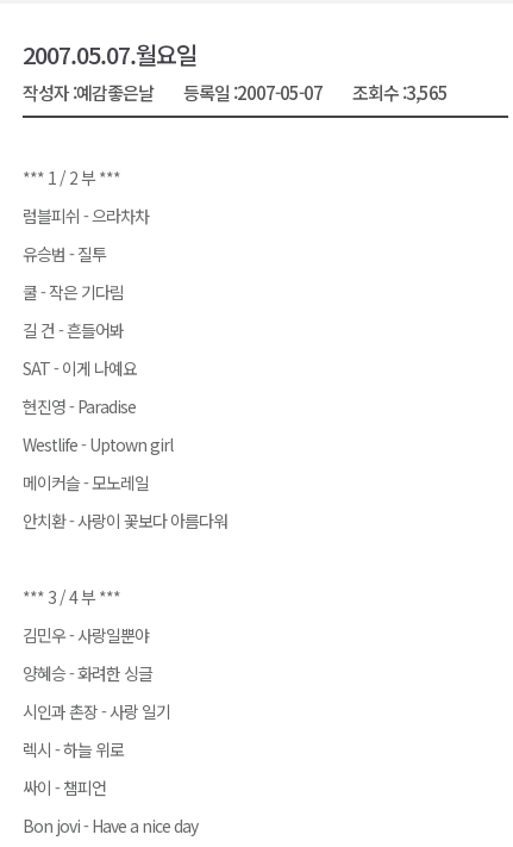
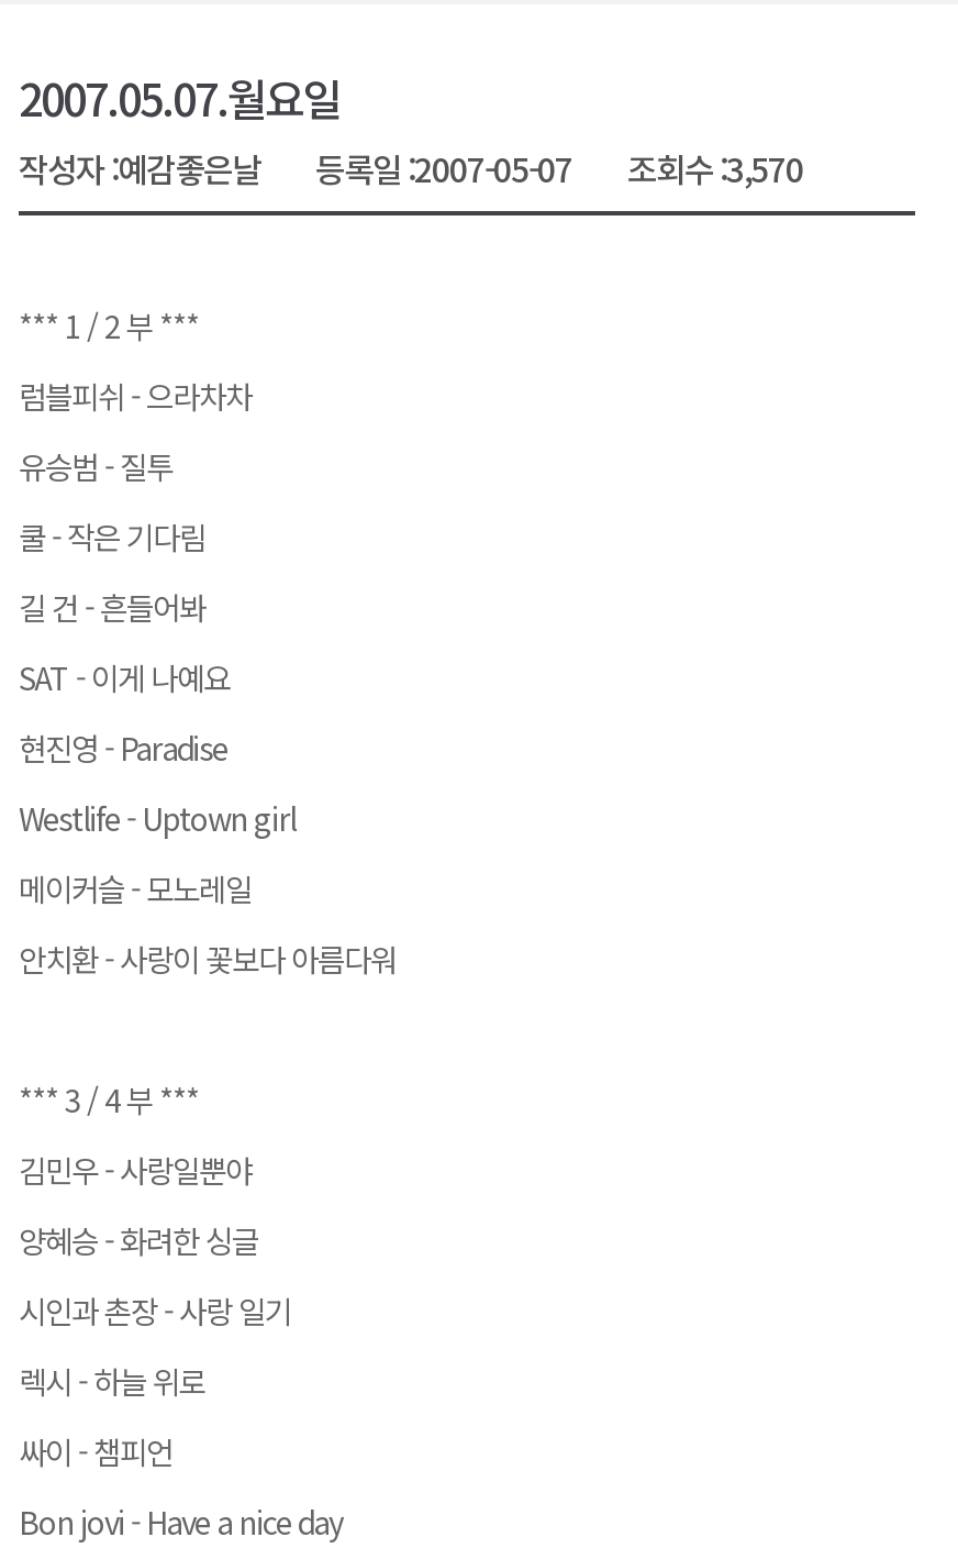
- 작성자 : 예감좋은날 등록일 : 2007-05-07 조회수 : 3,565
+ 작성자 : 예감좋은날 등록일 : 2007-05-07 조회수 : 3,570
